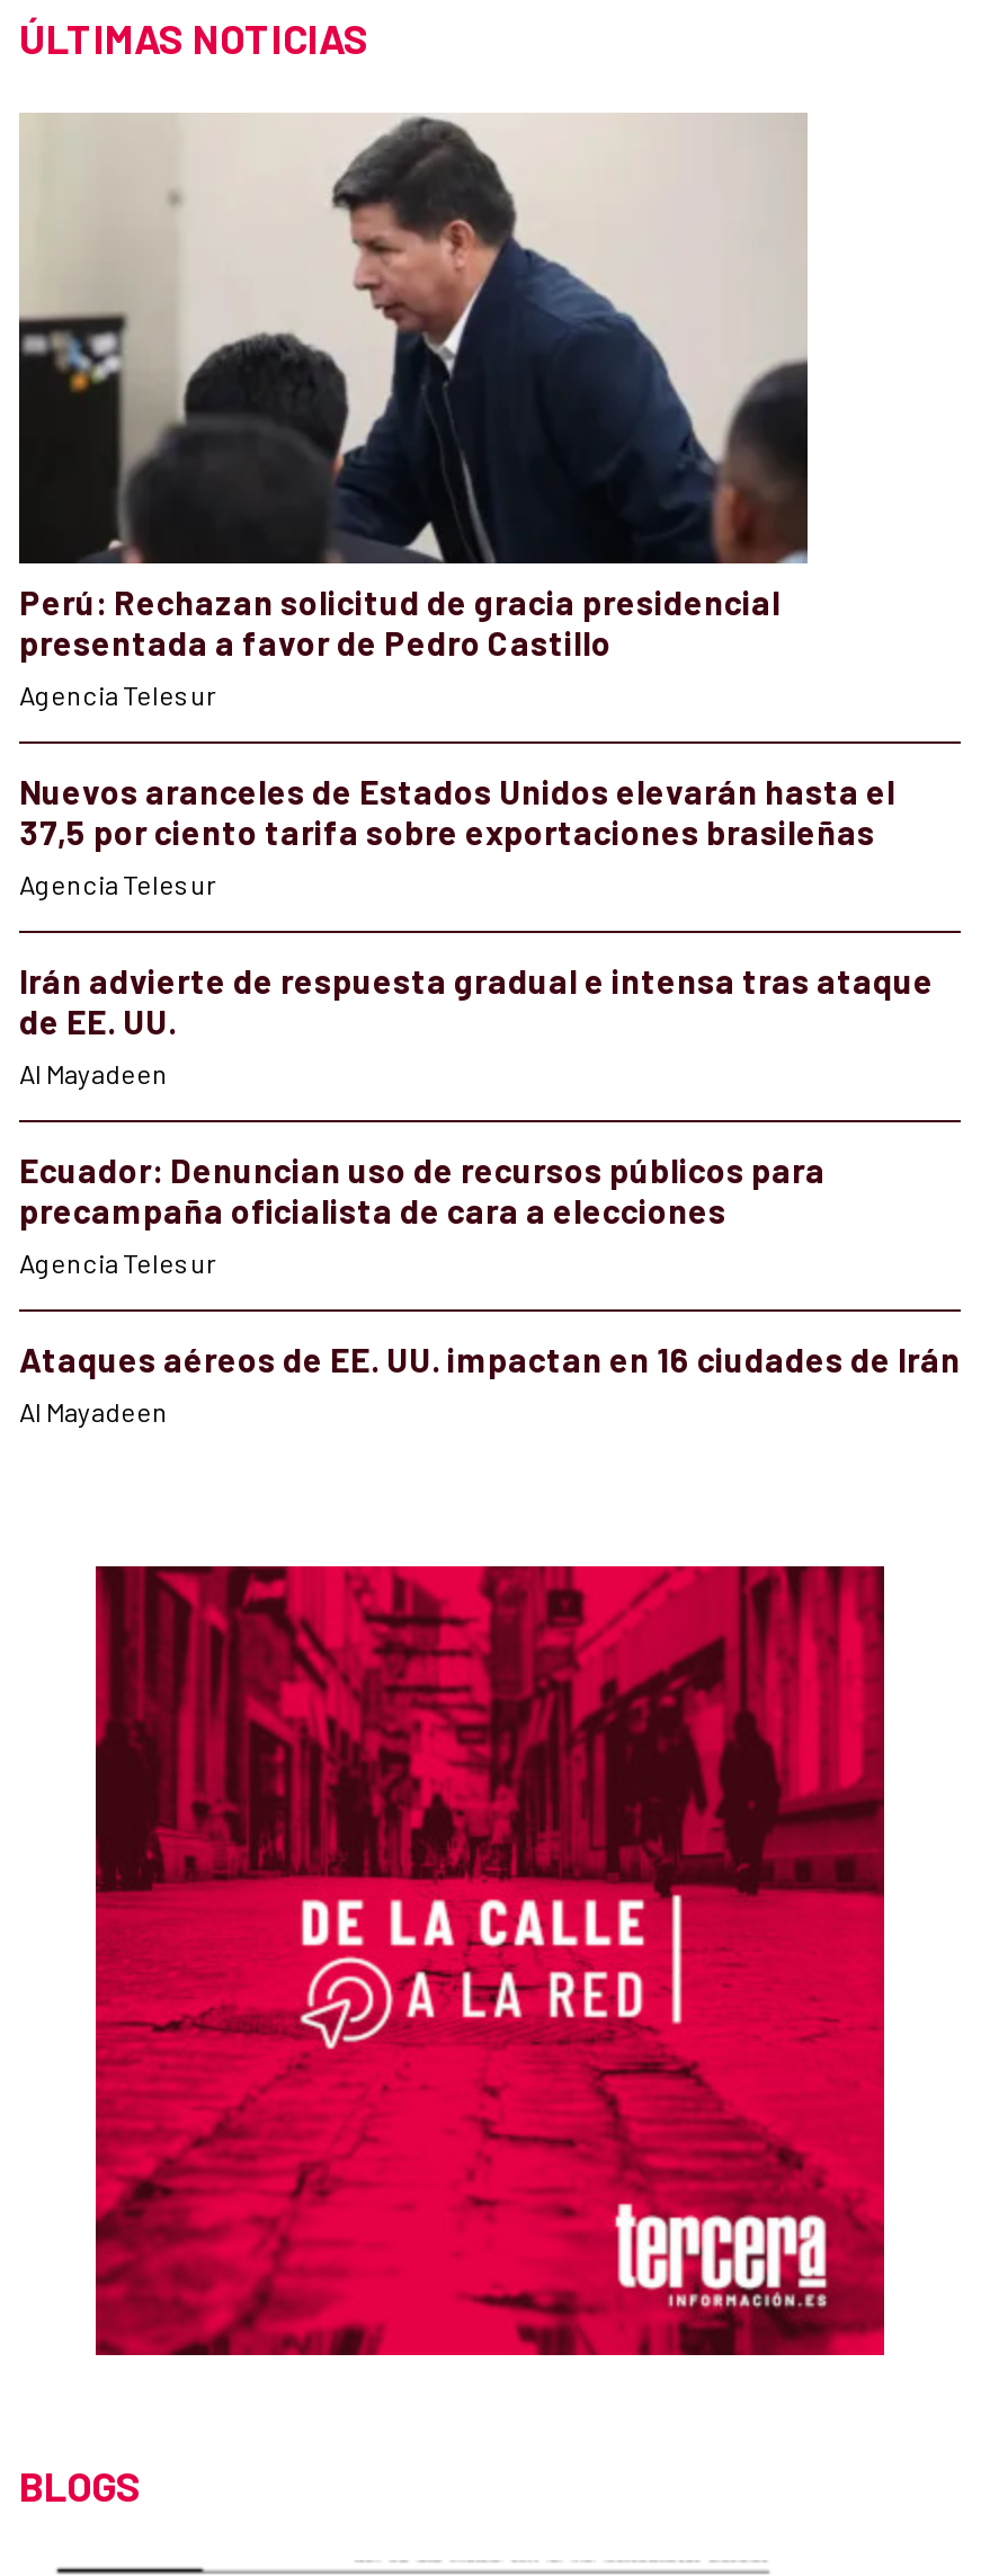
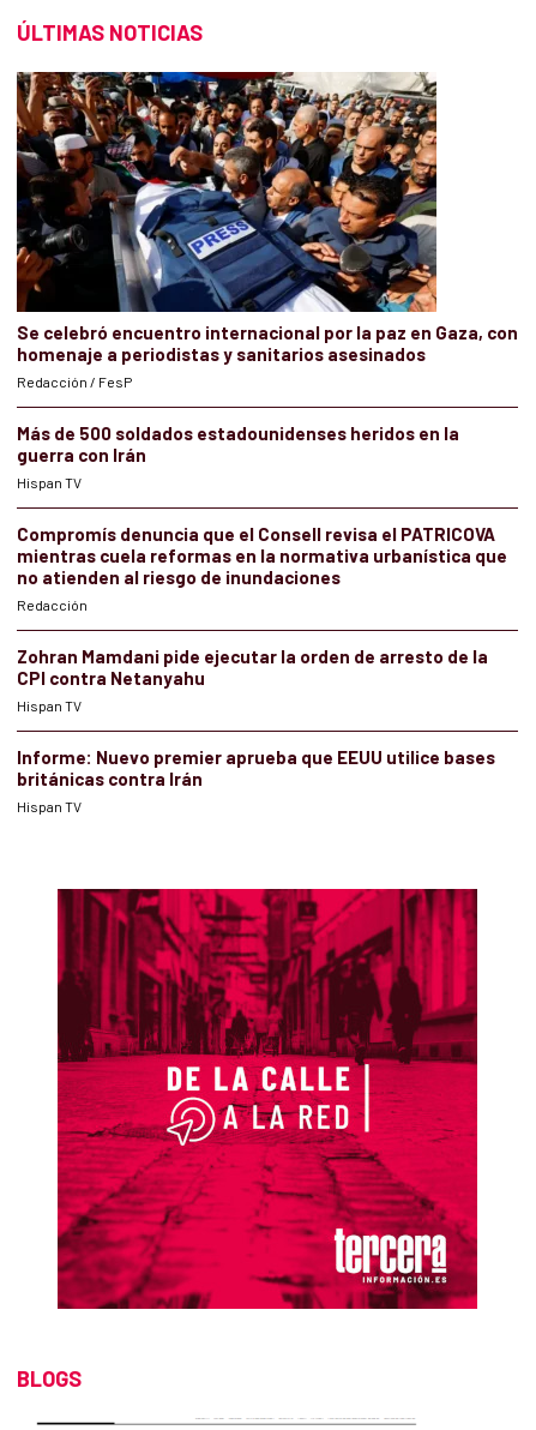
- [image]
+ [image]

- Perú: Rechazan solicitud de gracia presidencial
- presentada a favor de Pedro Castillo
- Agencia Telesur
+ Se celebró encuentro internacional por la paz en Gaza, con
+ homenaje a periodistas y sanitarios asesinados
+ Redacción / FesP

- Nuevos aranceles de Estados Unidos elevarán hasta el
- 37,5 por ciento tarifa sobre exportaciones brasileñas
- Agencia Telesur
+ Más de 500 soldados estadounidenses heridos en la
+ guerra con Irán
+ Hispan TV

- Irán advierte de respuesta gradual e intensa tras ataque
- de EE. UU.
- Al Mayadeen
+ Compromís denuncia que el Consell revisa el PATRICOVA
+ mientras cuela reformas en la normativa urbanística que
+ no atienden al riesgo de inundaciones
+ Redacción

- Ecuador: Denuncian uso de recursos públicos para
- precampaña oficialista de cara a elecciones
- Agencia Telesur
+ Zohran Mamdani pide ejecutar la orden de arresto de la
+ CPI contra Netanyahu
+ Hispan TV

- Ataques aéreos de EE. UU. impactan en 16 ciudades de Irán
- Al Mayadeen
+ Informe: Nuevo premier aprueba que EEUU utilice bases
+ británicas contra Irán
+ Hispan TV
